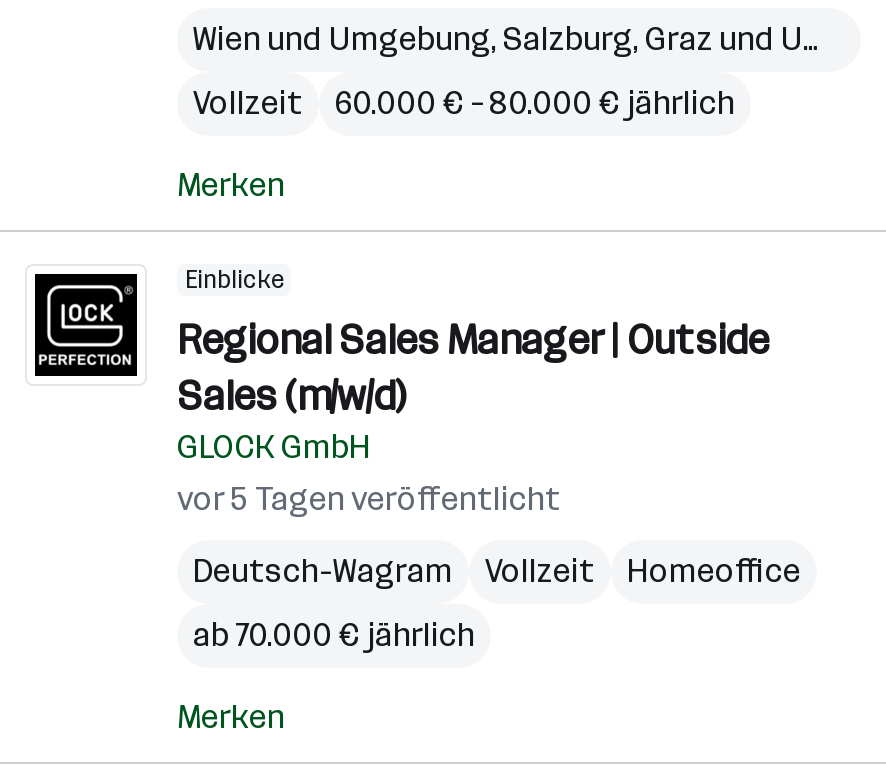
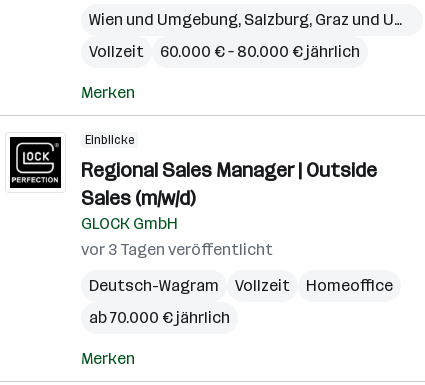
- vor 5 Tagen veröffentlicht
+ vor 3 Tagen veröffentlicht
